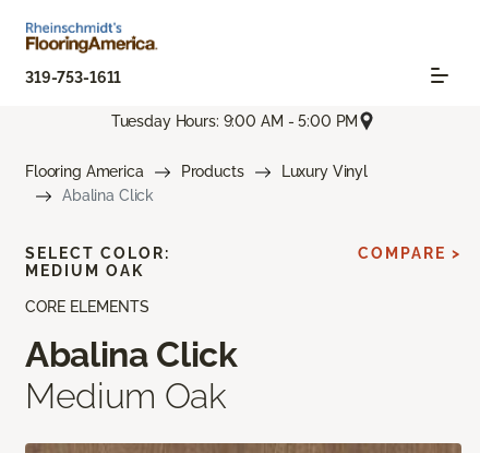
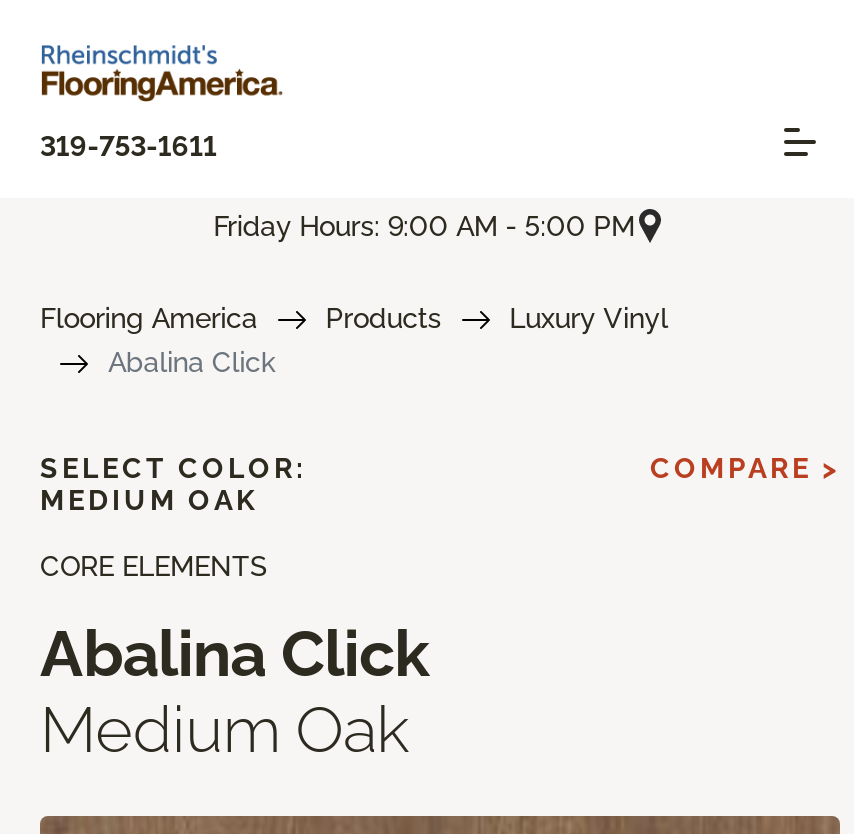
- Tuesday Hours: 9:00 AM - 5:00 PM
+ Friday Hours: 9:00 AM - 5:00 PM
